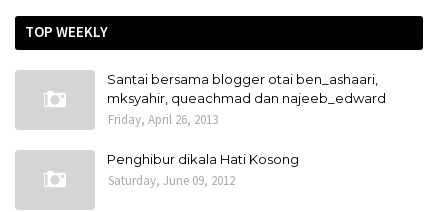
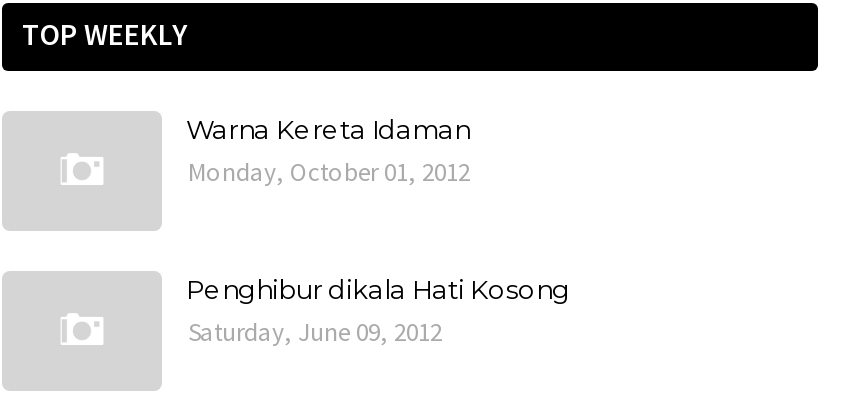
- Santai bersama blogger otai ben_ashaari,
- mksyahir, queachmad dan najeeb_edward
- Friday, April 26, 2013
+ Warna Kereta Idaman
+ Monday, October 01, 2012
